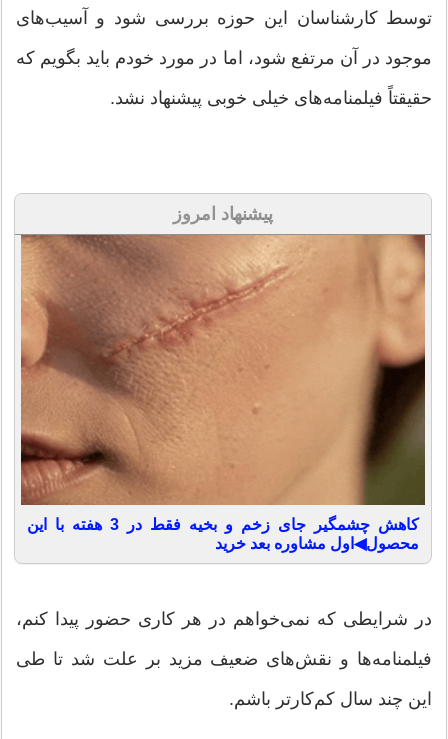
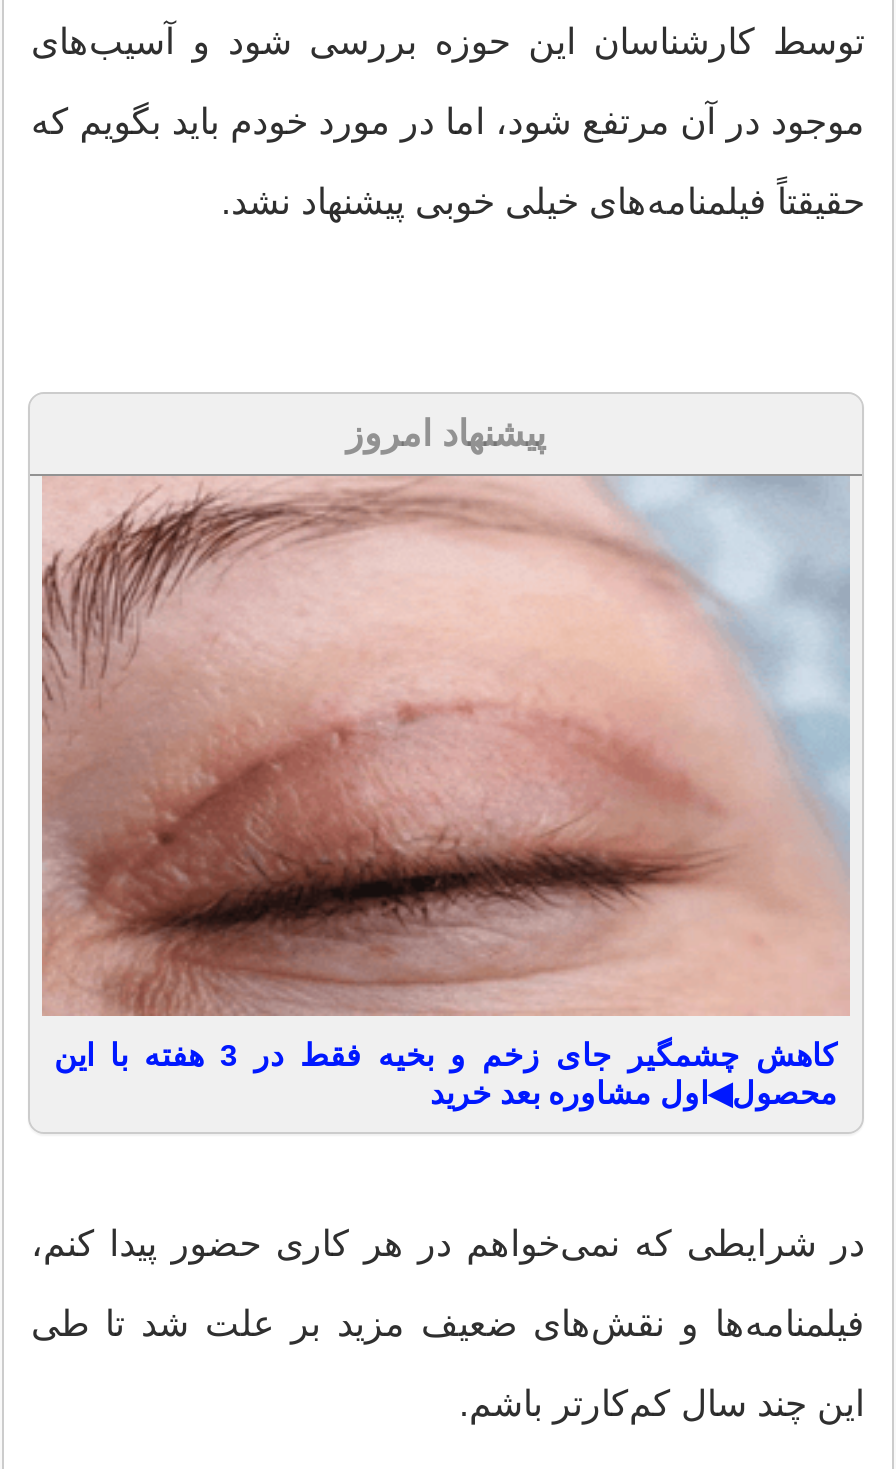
- [image]
+ [image]
